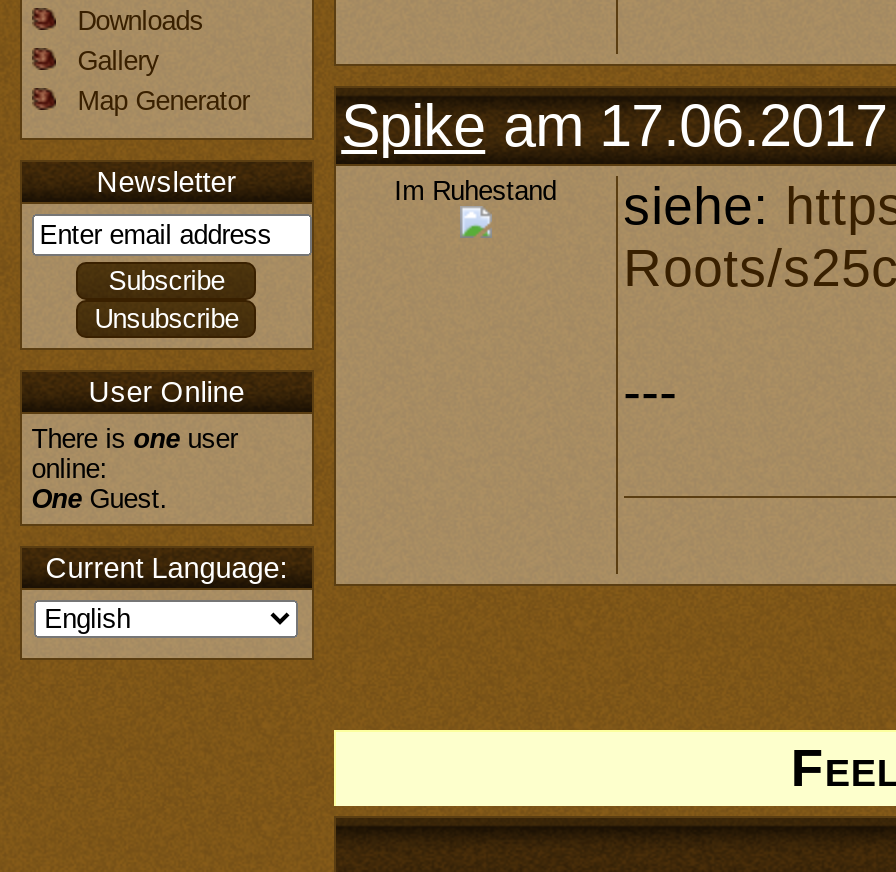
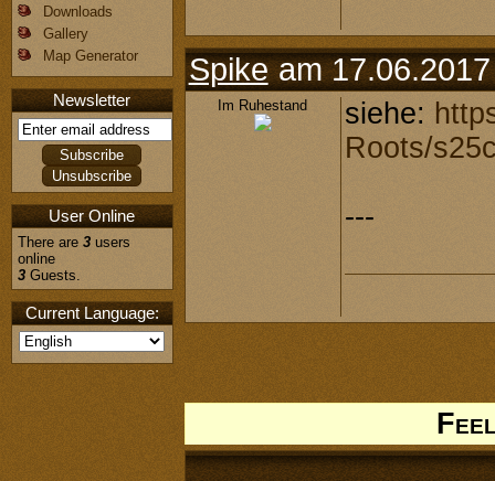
- There is one user
- online:
- One Guest.
+ There are 3 users
+ online
+ 3 Guests.
